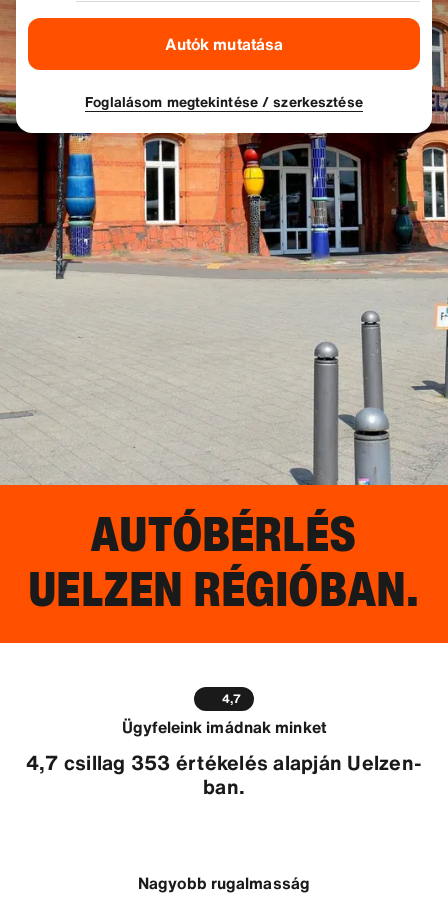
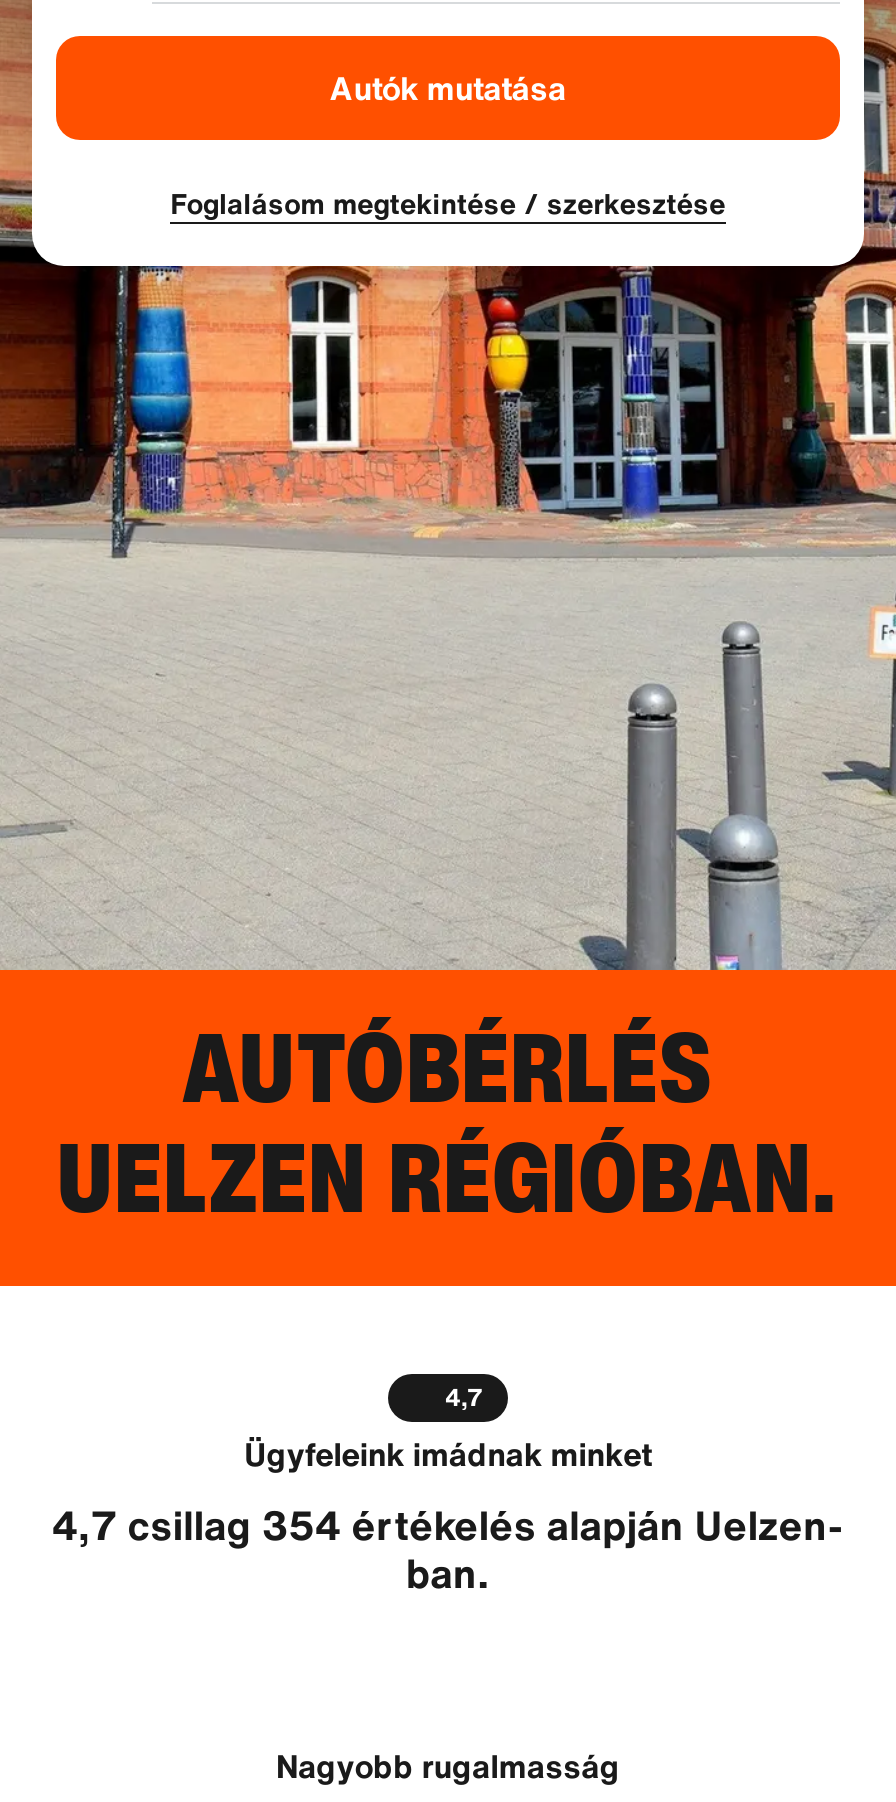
- 4,7 csillag 353 értékelés alapján Uelzen-
+ 4,7 csillag 354 értékelés alapján Uelzen-
